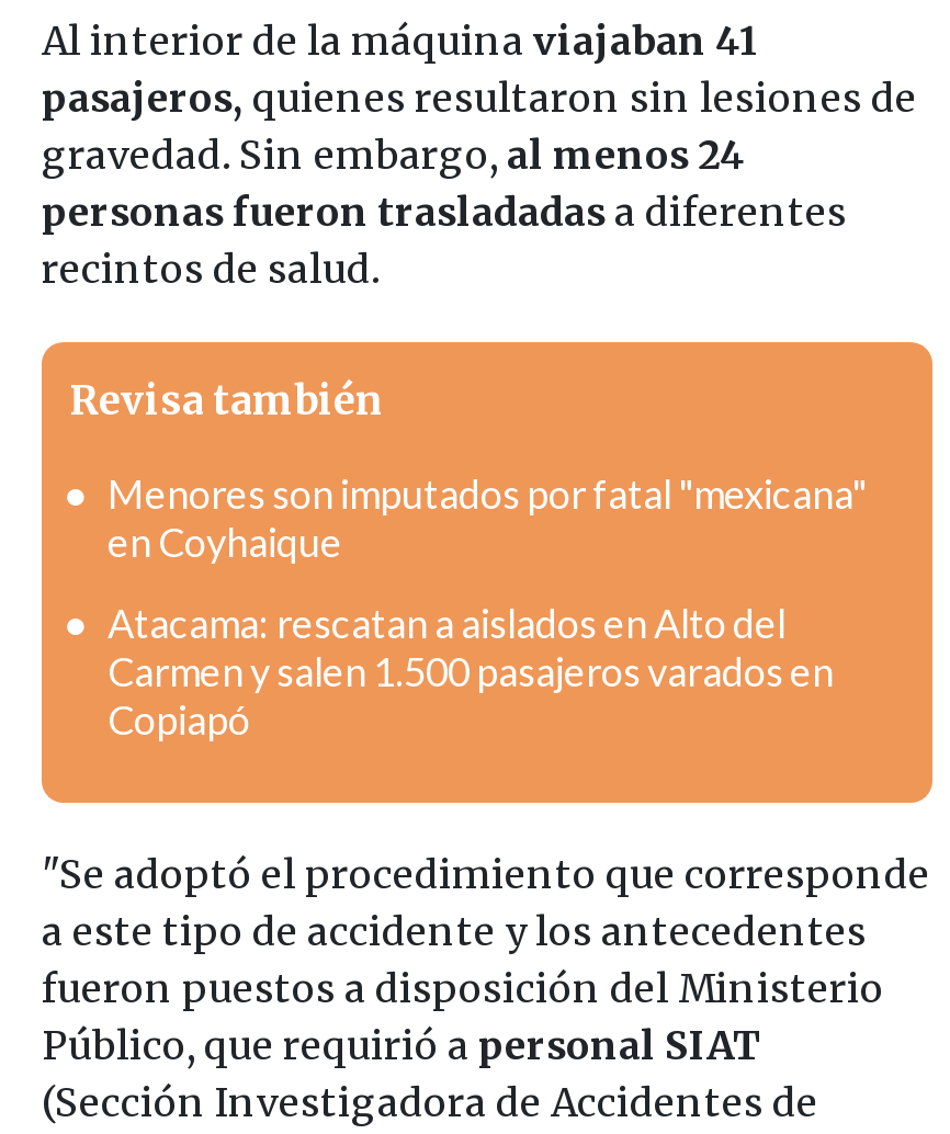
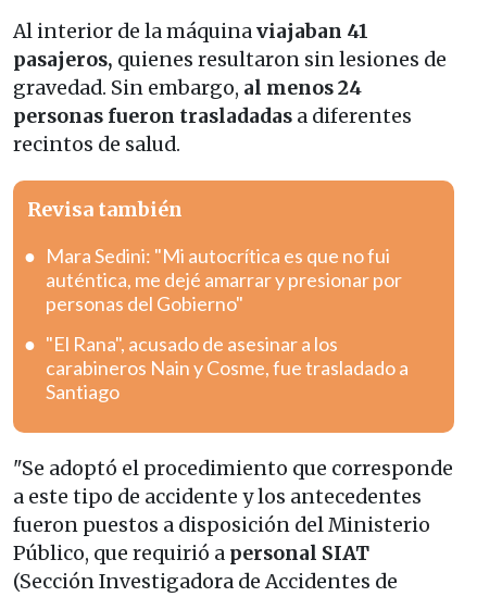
- Menores son imputados por fatal "mexicana"
- en Coyhaique
+ Mara Sedini: "Mi autocrítica es que no fui
+ auténtica, me dejé amarrar y presionar por
+ personas del Gobierno"

- Atacama: rescatan a aislados en Alto del
- Carmen y salen 1.500 pasajeros varados en
- Copiapó
+ "El Rana", acusado de asesinar a los
+ carabineros Nain y Cosme, fue trasladado a
+ Santiago
